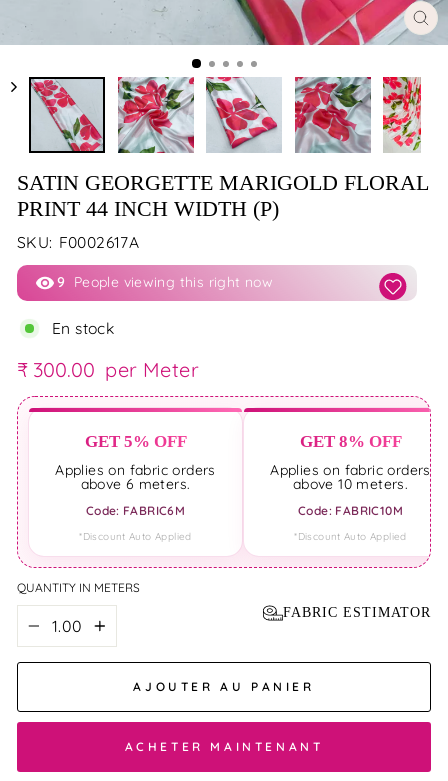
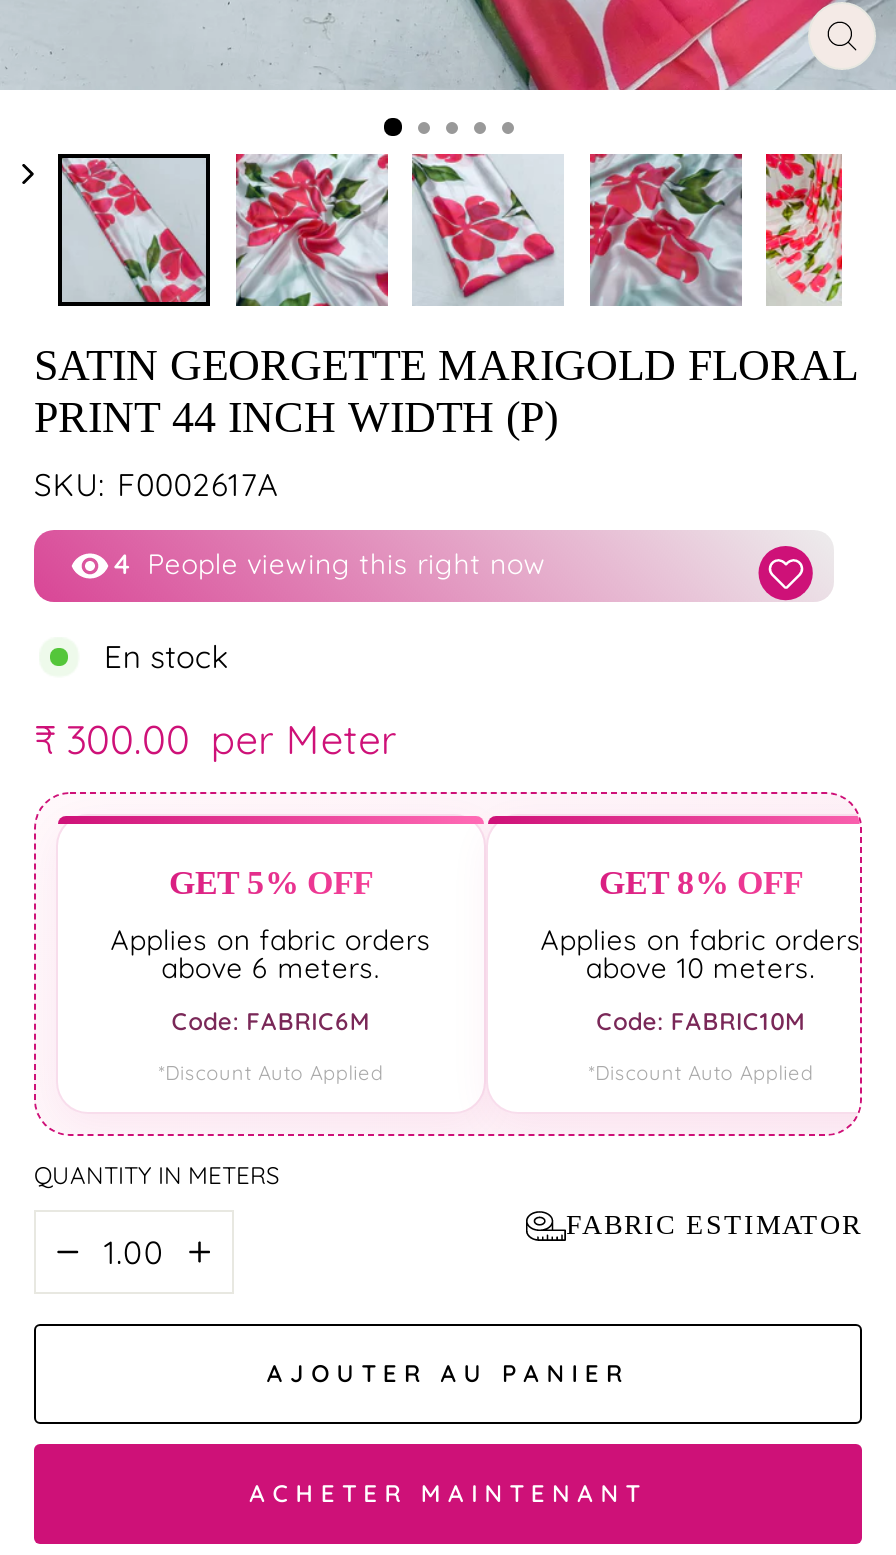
- 9 People viewing this right now
+ 4 People viewing this right now
